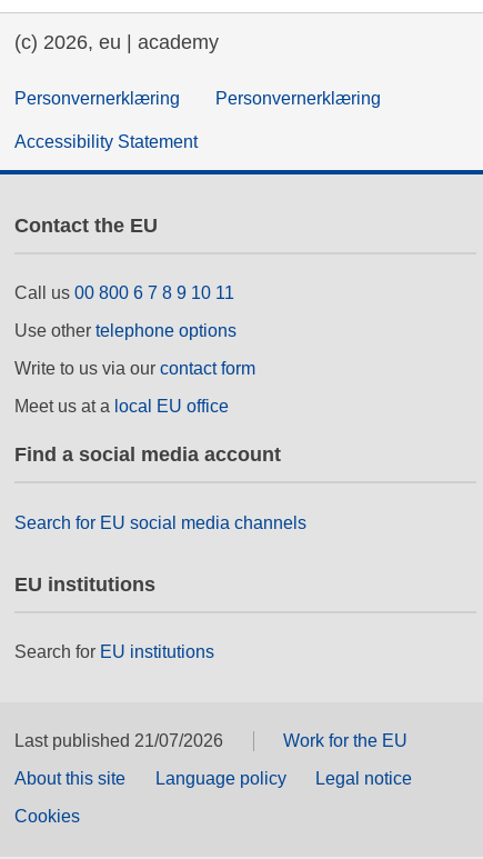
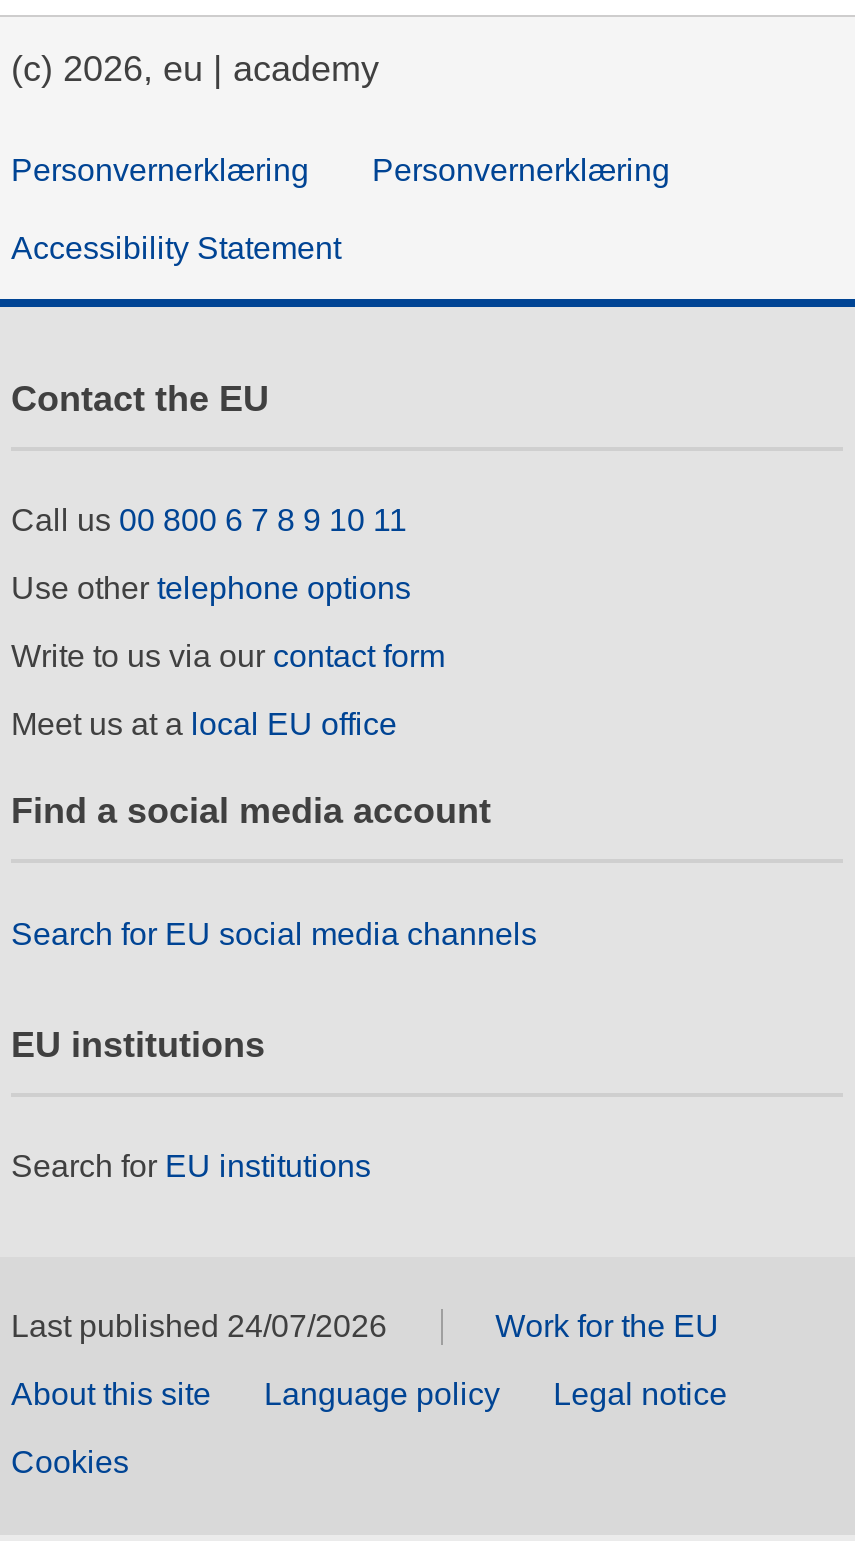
- Last published 21/07/2026
+ Last published 24/07/2026
